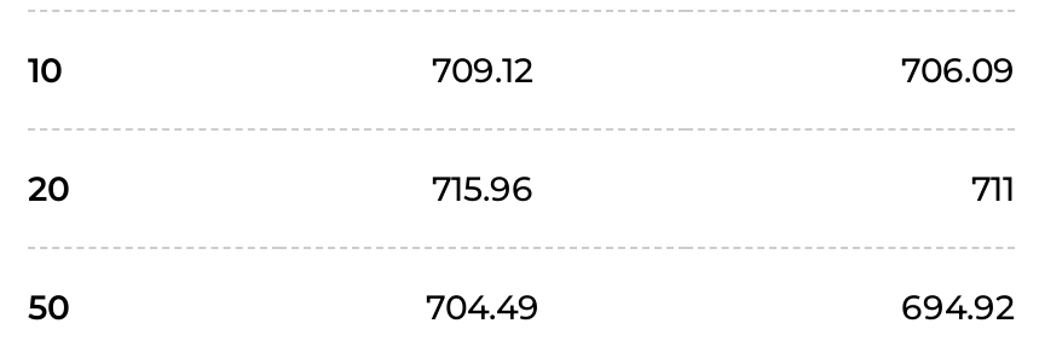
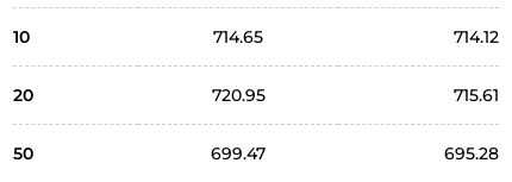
- 709.12
+ 714.65

- 706.09
+ 714.12

- 715.96
+ 720.95

- 711
+ 715.61

- 704.49
+ 699.47

- 694.92
+ 695.28
